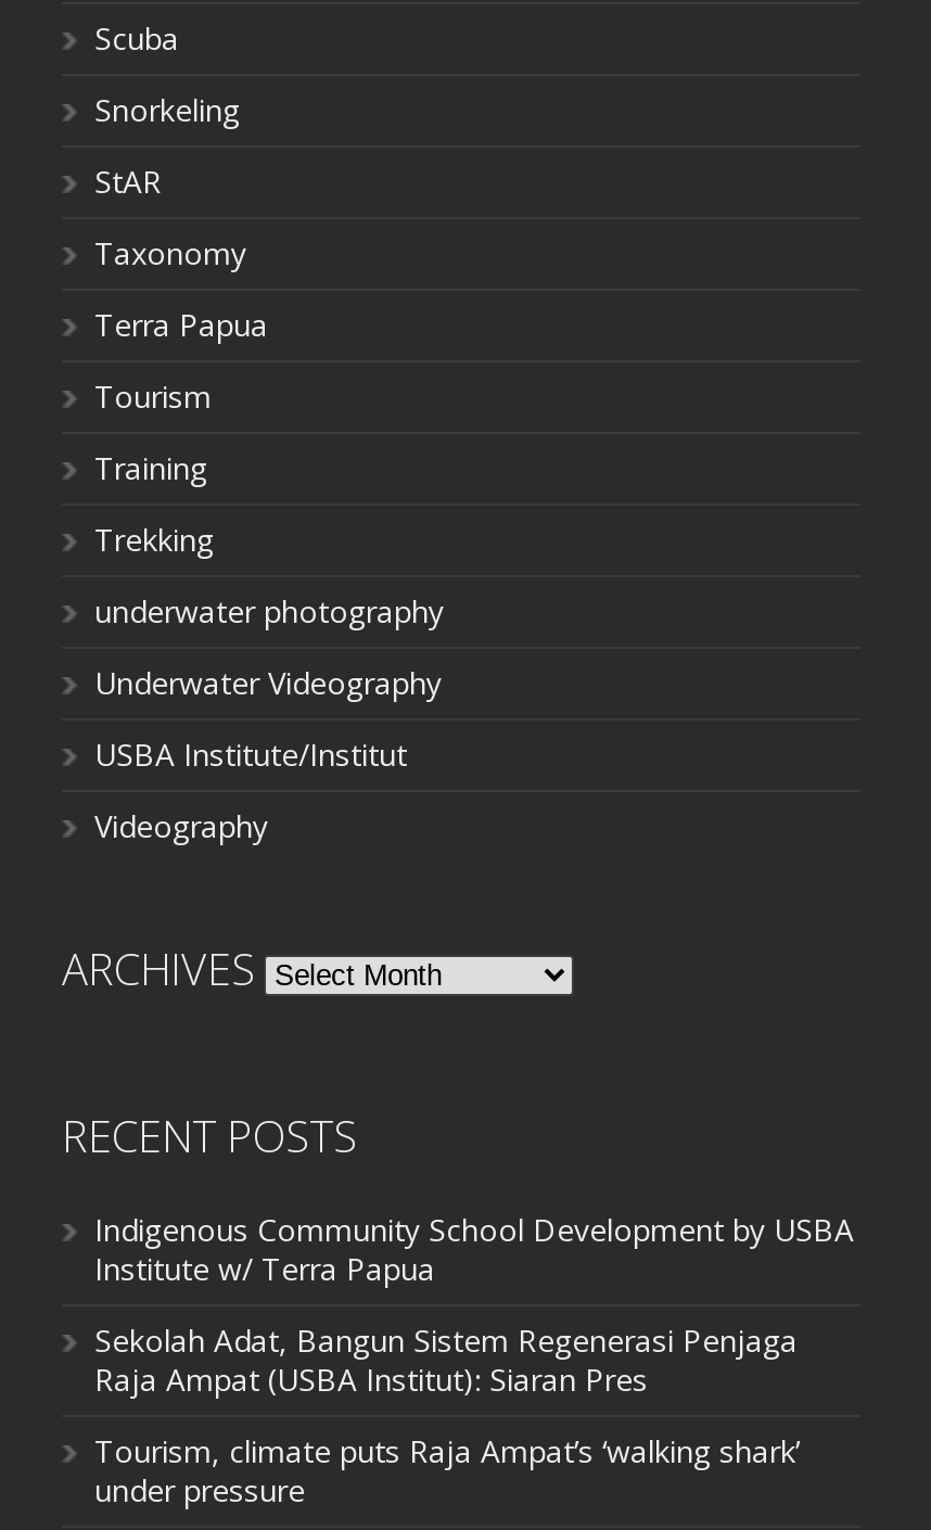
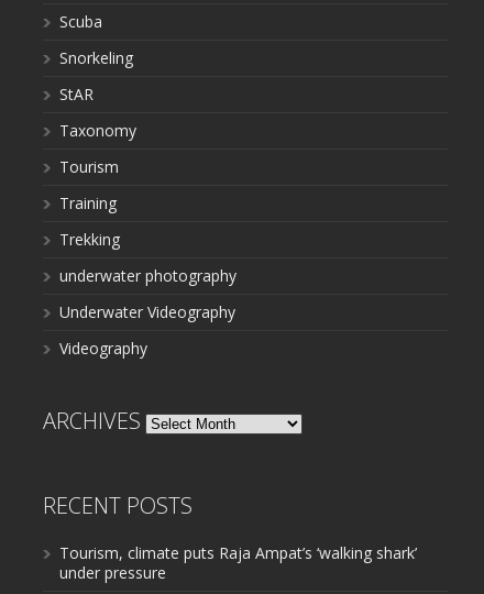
- Terra Papua

- USBA Institute/Institut

- Indigenous Community School Development by USBA
- Institute w/ Terra Papua
- Sekolah Adat, Bangun Sistem Regenerasi Penjaga
- Raja Ampat (USBA Institut): Siaran Pres
